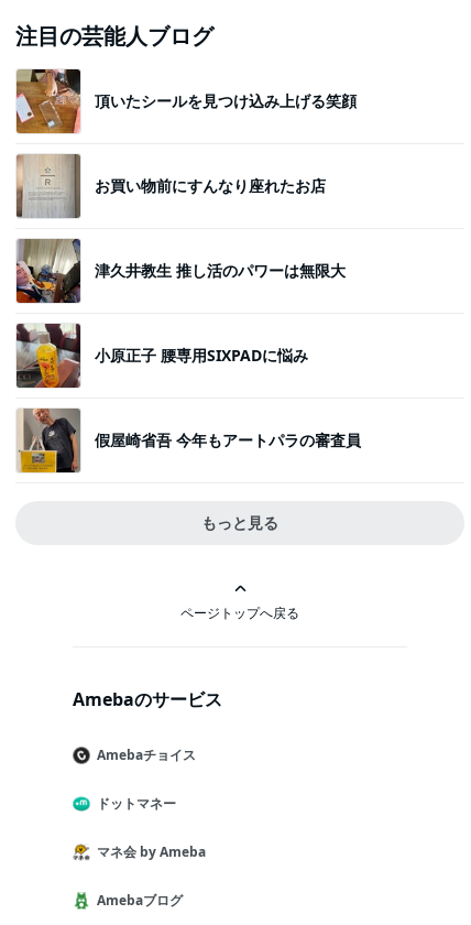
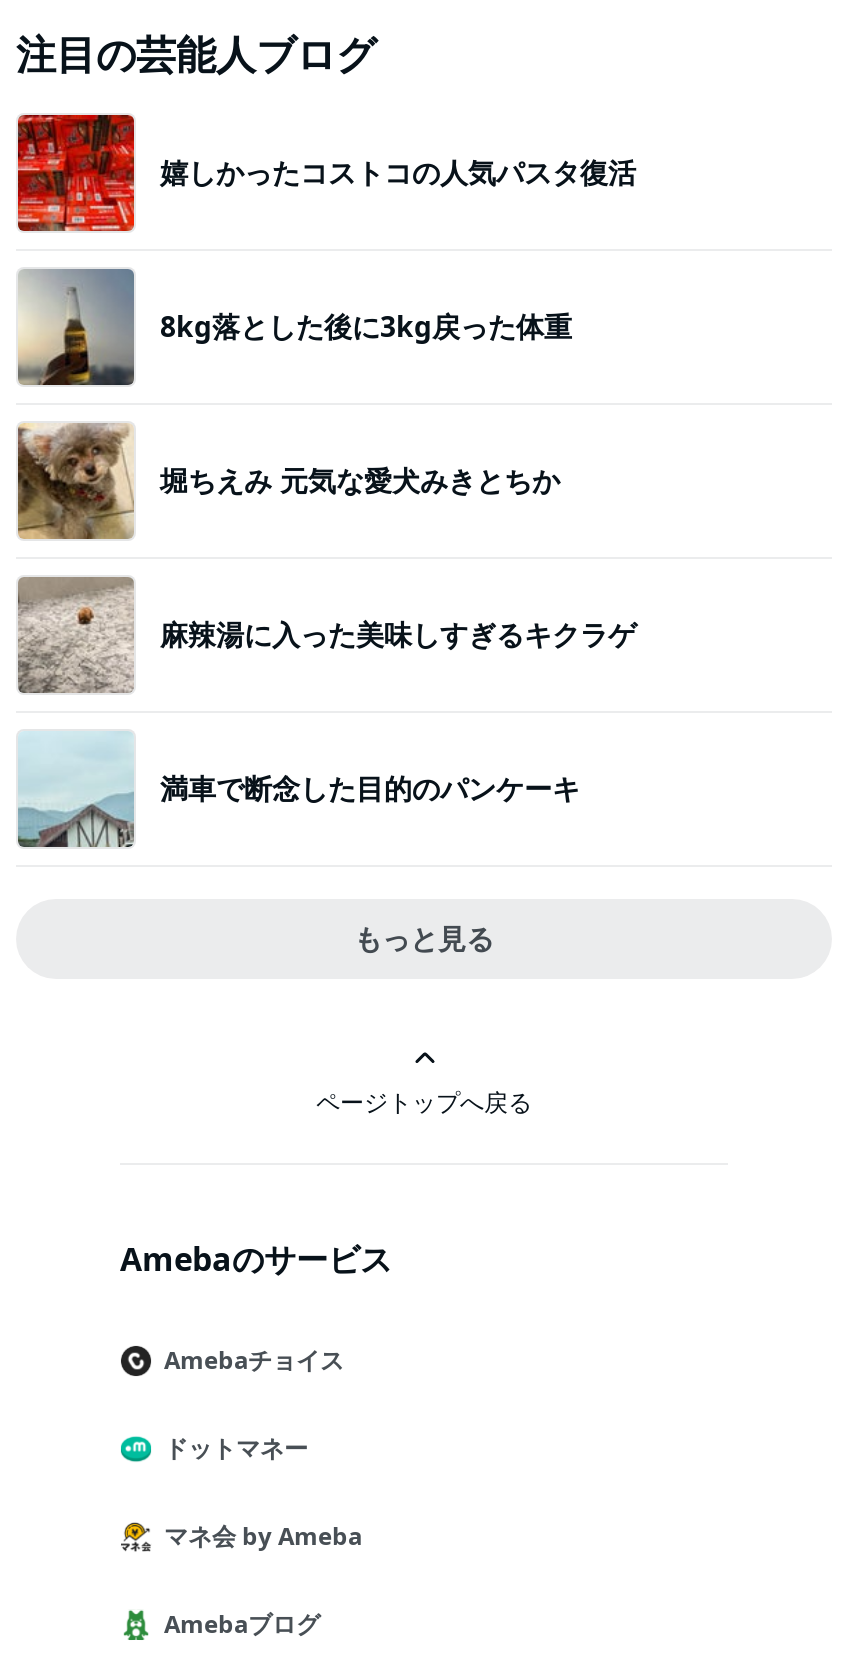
- [image]
- 頂いたシールを見つけ込み上げる笑顔
+ [image]
+ 嬉しかったコストコの人気パスタ復活

- [image]
- お買い物前にすんなり座れたお店
+ [image]
+ 8kg落とした後に3kg戻った体重

- [image]
- 津久井教生 推し活のパワーは無限大
+ [image]
+ 堀ちえみ 元気な愛犬みきとちか

- [image]
- 小原正子 腰専用SIXPADに悩み
+ [image]
+ 麻辣湯に入った美味しすぎるキクラゲ

- [image]
- 假屋崎省吾 今年もアートパラの審査員
+ [image]
+ 満車で断念した目的のパンケーキ
